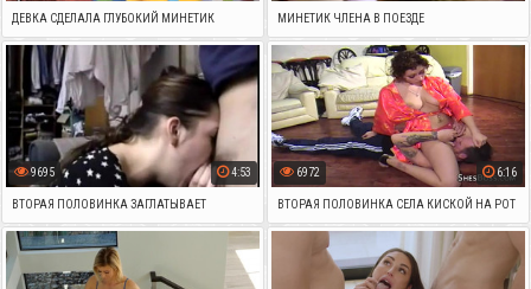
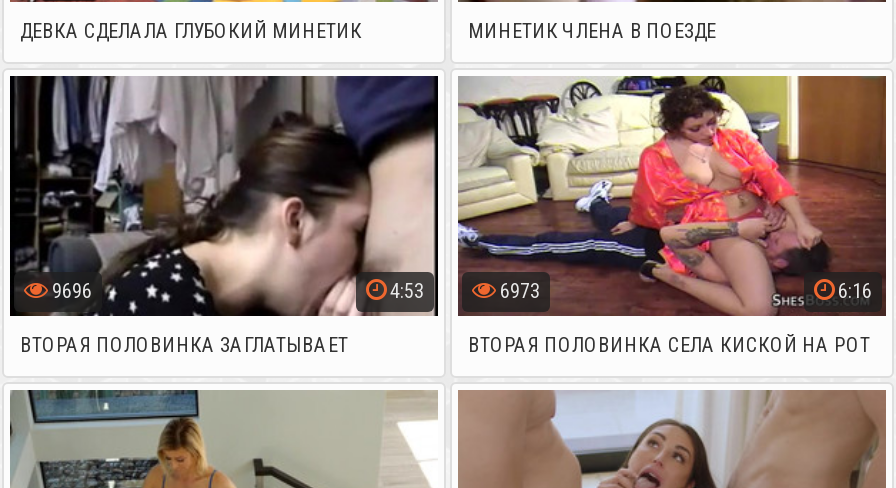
- 9695
+ 9696

- 6972
+ 6973
